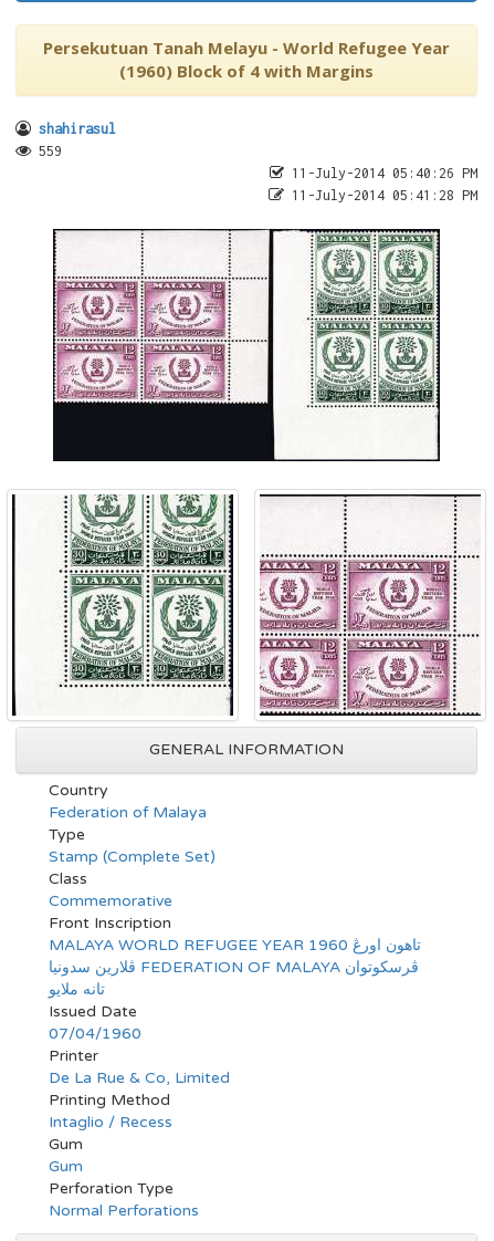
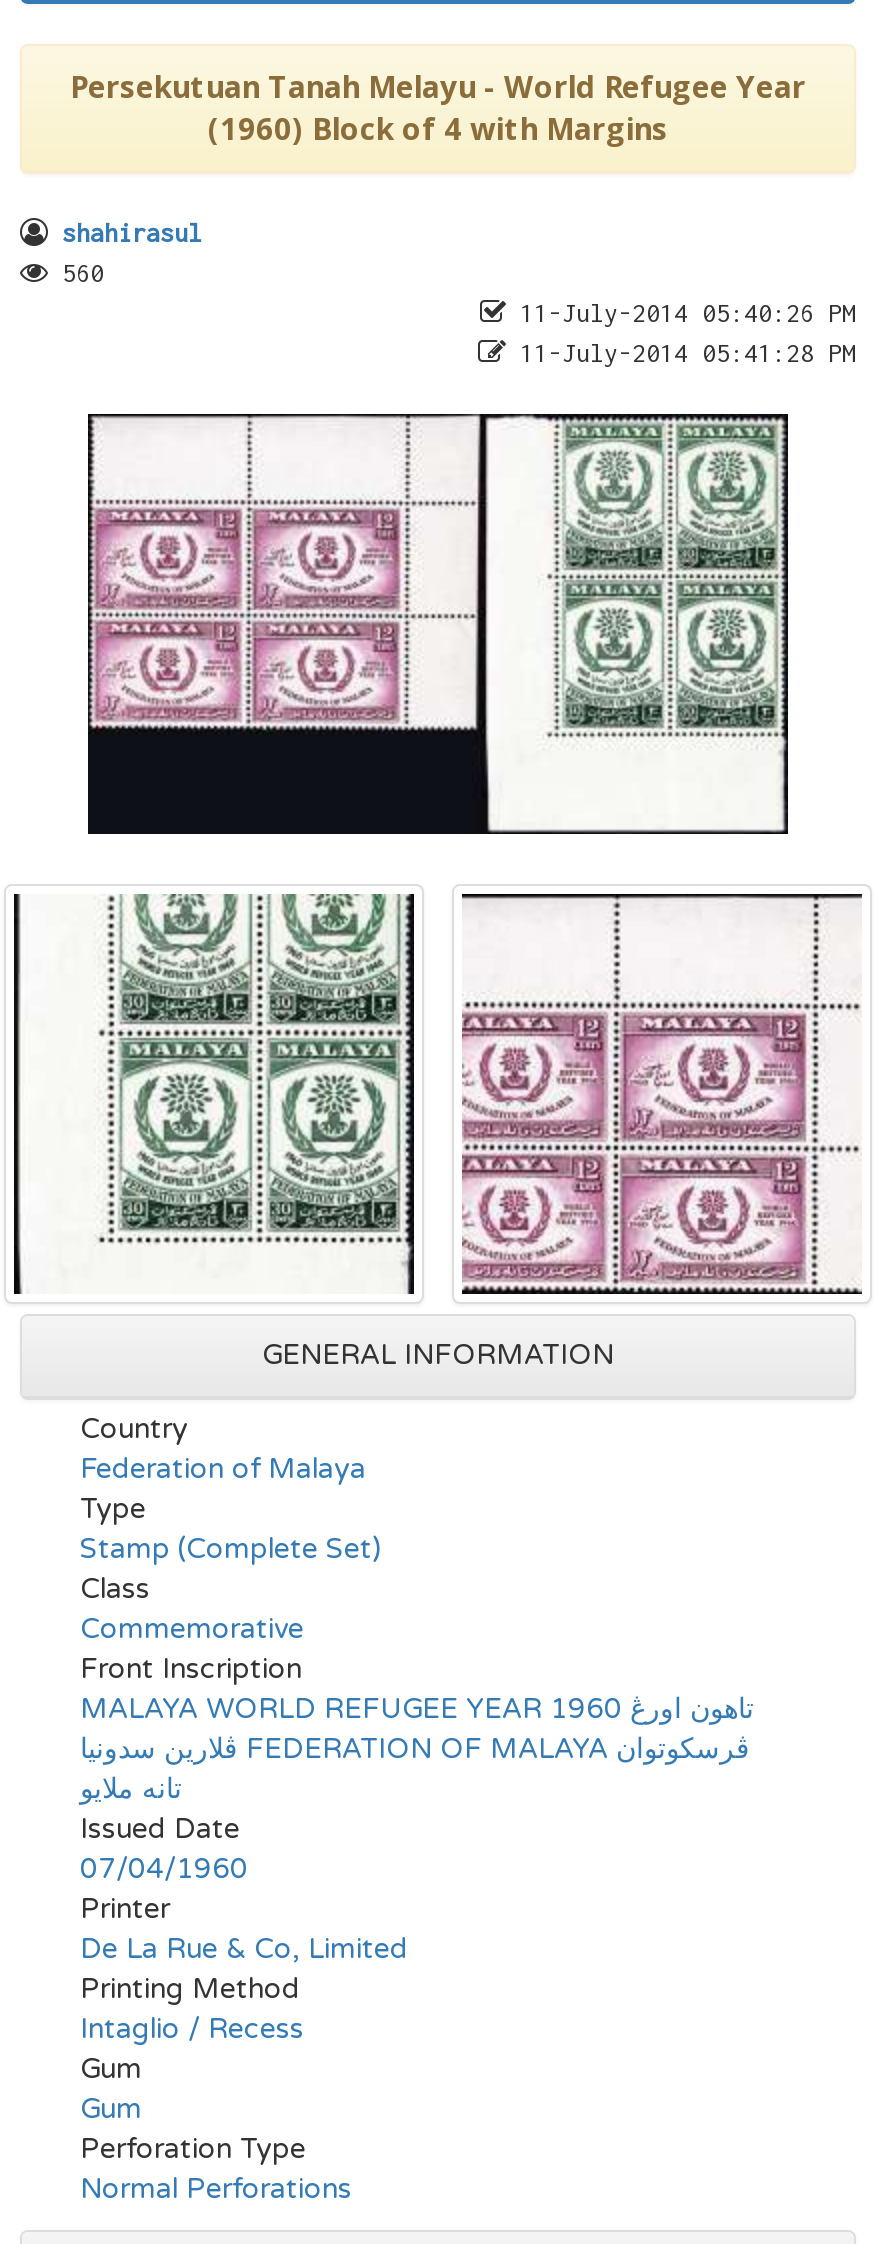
- 559
+ 560
